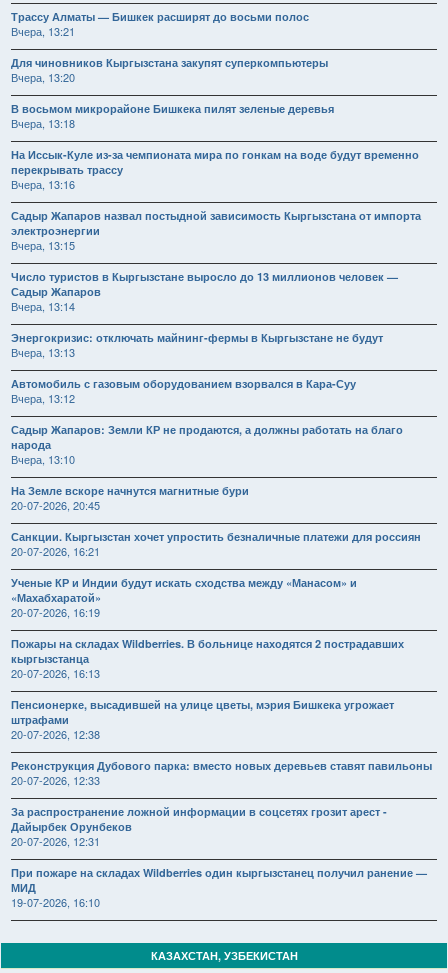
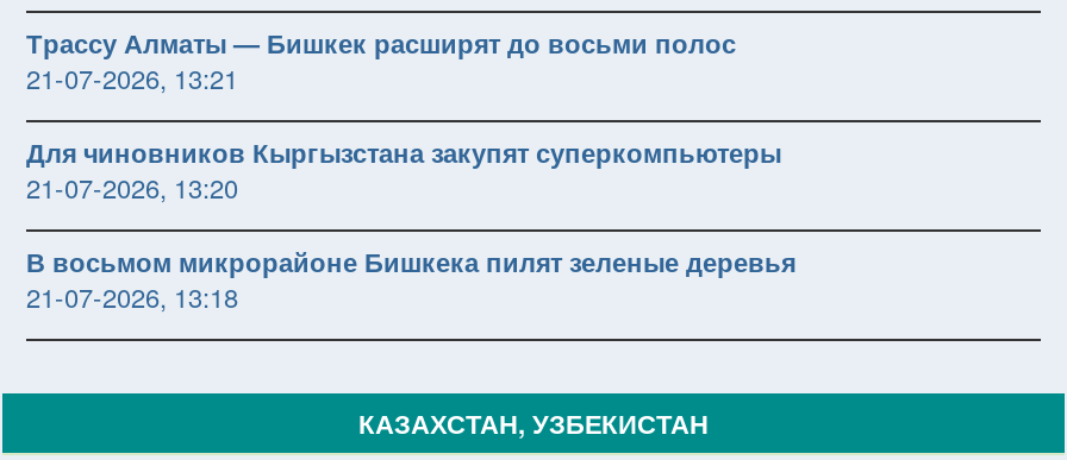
- Вчера, 13:21
+ 21-07-2026, 13:21

- Вчера, 13:20
+ 21-07-2026, 13:20

- Вчера, 13:18
- На Иссык-Куле из-за чемпионата мира по гонкам на воде будут временно
- перекрывать трассу
- Вчера, 13:16
- Садыр Жапаров назвал постыдной зависимость Кыргызстана от импорта
- электроэнергии
- Вчера, 13:15
- Число туристов в Кыргызстане выросло до 13 миллионов человек —
- Садыр Жапаров
- Вчера, 13:14
- Энергокризис: отключать майнинг-фермы в Кыргызстане не будут
- Вчера, 13:13
- Автомобиль с газовым оборудованием взорвался в Кара-Суу
- Вчера, 13:12
- Садыр Жапаров: Земли КР не продаются, а должны работать на благо
- народа
- Вчера, 13:10
- На Земле вскоре начнутся магнитные бури
- 20-07-2026, 20:45
- Санкции. Кыргызстан хочет упростить безналичные платежи для россиян
- 20-07-2026, 16:21
- Ученые КР и Индии будут искать сходства между «Манасом» и
- «Махабхаратой»
- 20-07-2026, 16:19
- Пожары на складах Wildberries. В больнице находятся 2 пострадавших
- кыргызстанца
- 20-07-2026, 16:13
- Пенсионерке, высадившей на улице цветы, мэрия Бишкека угрожает
- штрафами
- 20-07-2026, 12:38
- Реконструкция Дубового парка: вместо новых деревьев ставят павильоны
- 20-07-2026, 12:33
- За распространение ложной информации в соцсетях грозит арест -
- Дайырбек Орунбеков
- 20-07-2026, 12:31
- При пожаре на складах Wildberries один кыргызстанец получил ранение —
- МИД
- 19-07-2026, 16:10
+ 21-07-2026, 13:18
